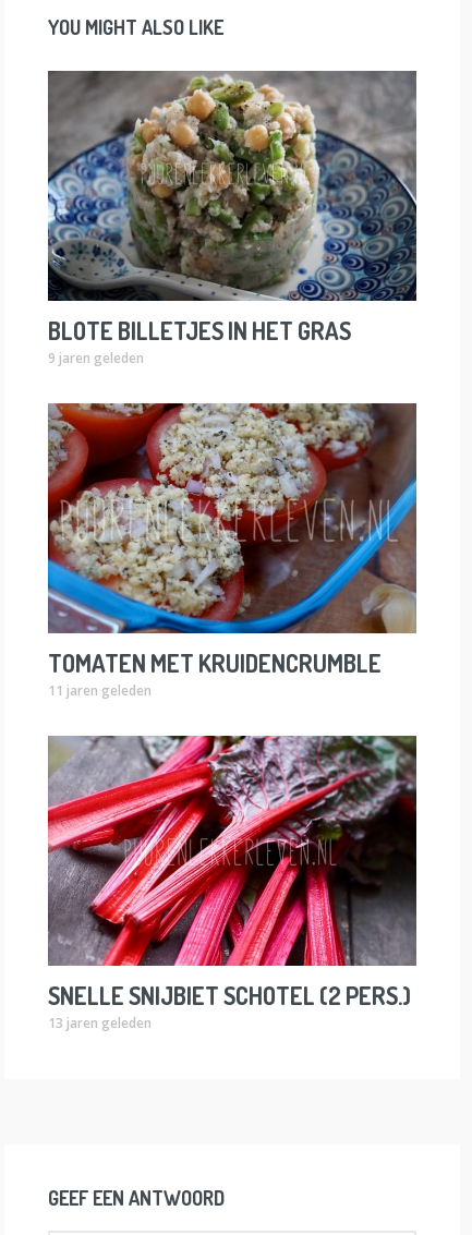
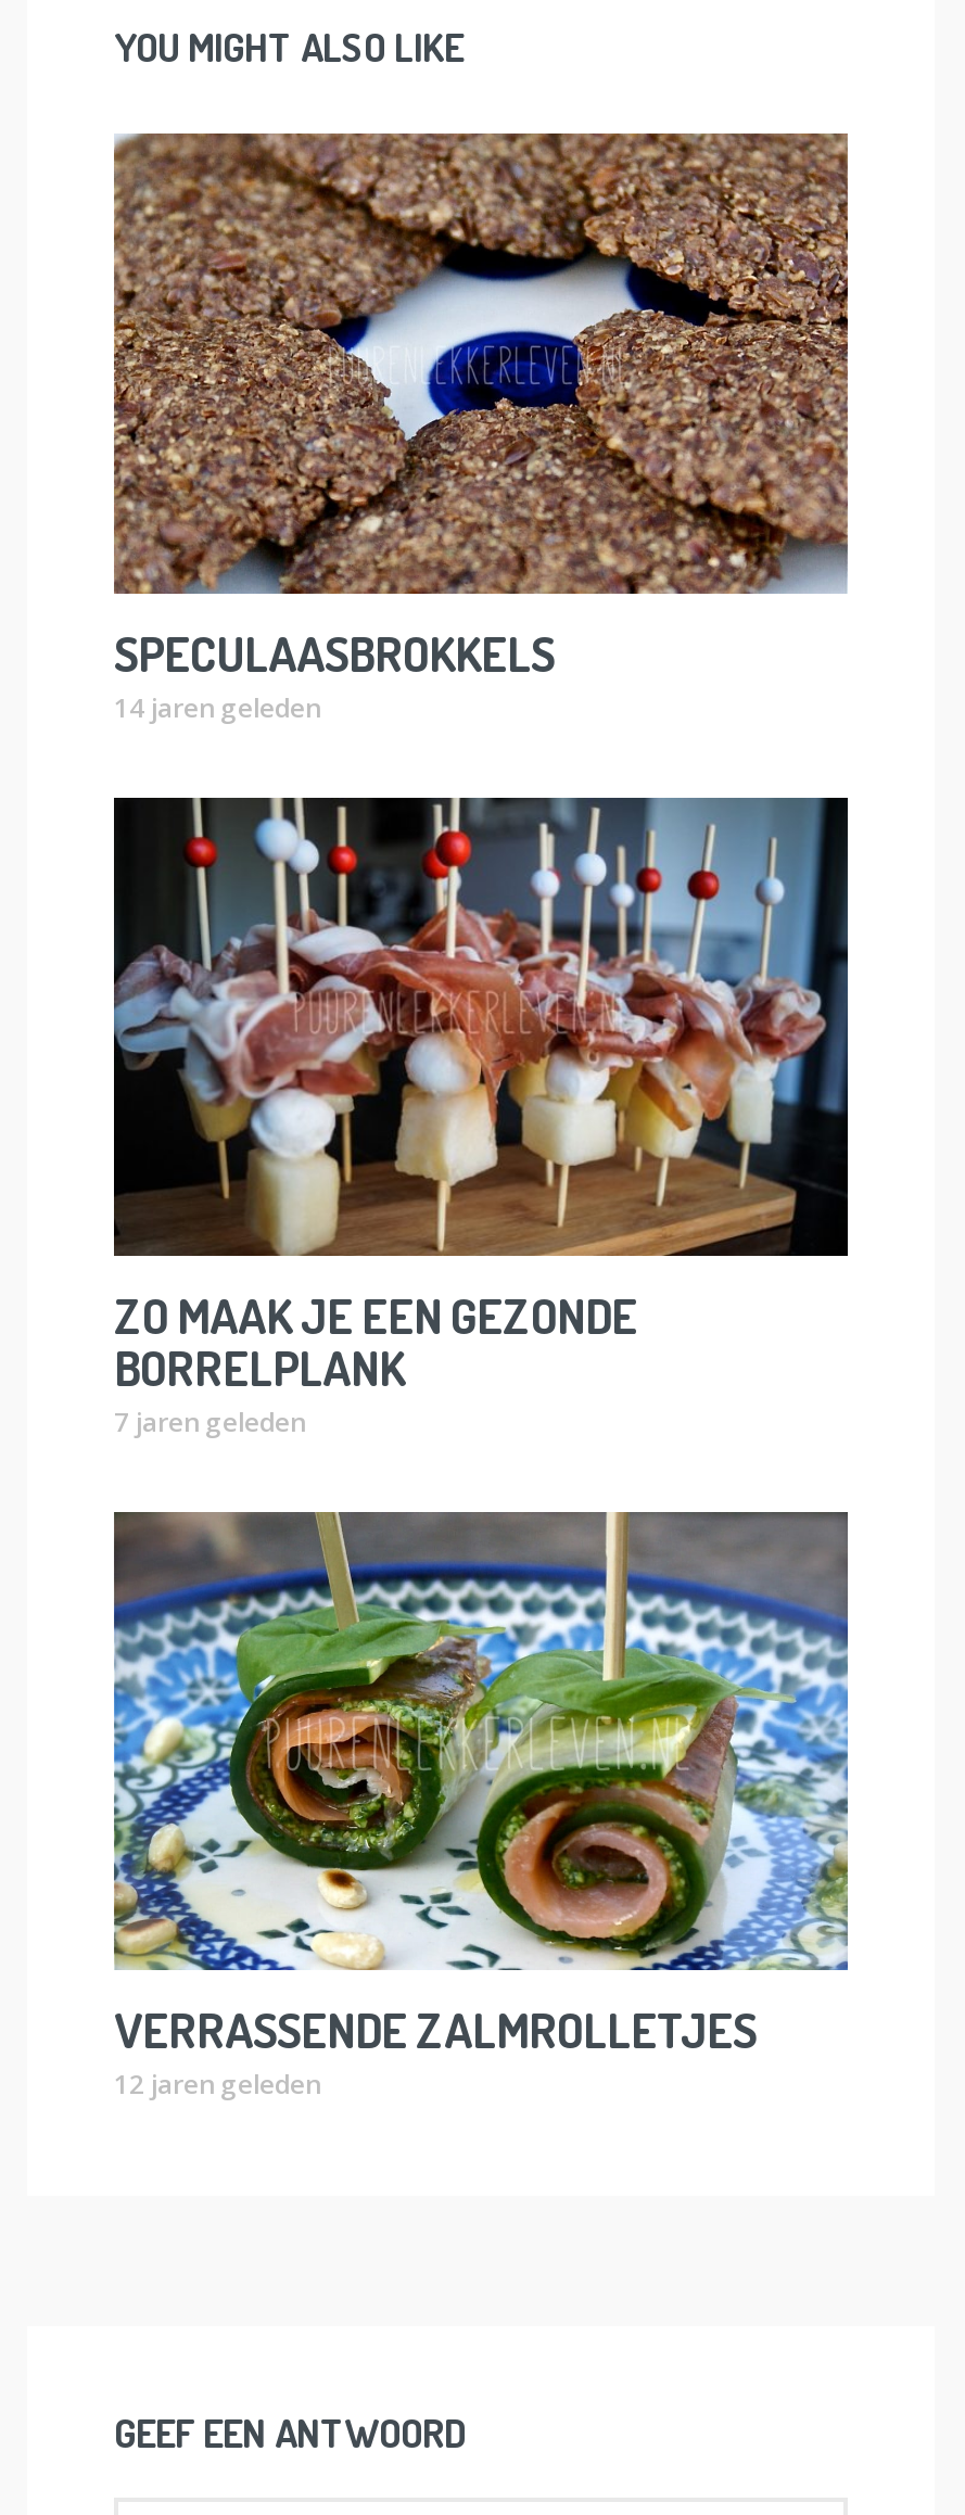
- [image]
- BLOTE BILLETJES IN HET GRAS
- 9 jaren geleden
+ [image]
+ SPECULAASBROKKELS
+ 14 jaren geleden

- [image]
- TOMATEN MET KRUIDENCRUMBLE
- 11 jaren geleden
+ [image]
+ ZO MAAK JE EEN GEZONDE
+ BORRELPLANK
+ 7 jaren geleden

- [image]
- SNELLE SNIJBIET SCHOTEL (2 PERS.)
- 13 jaren geleden
+ [image]
+ VERRASSENDE ZALMROLLETJES
+ 12 jaren geleden
